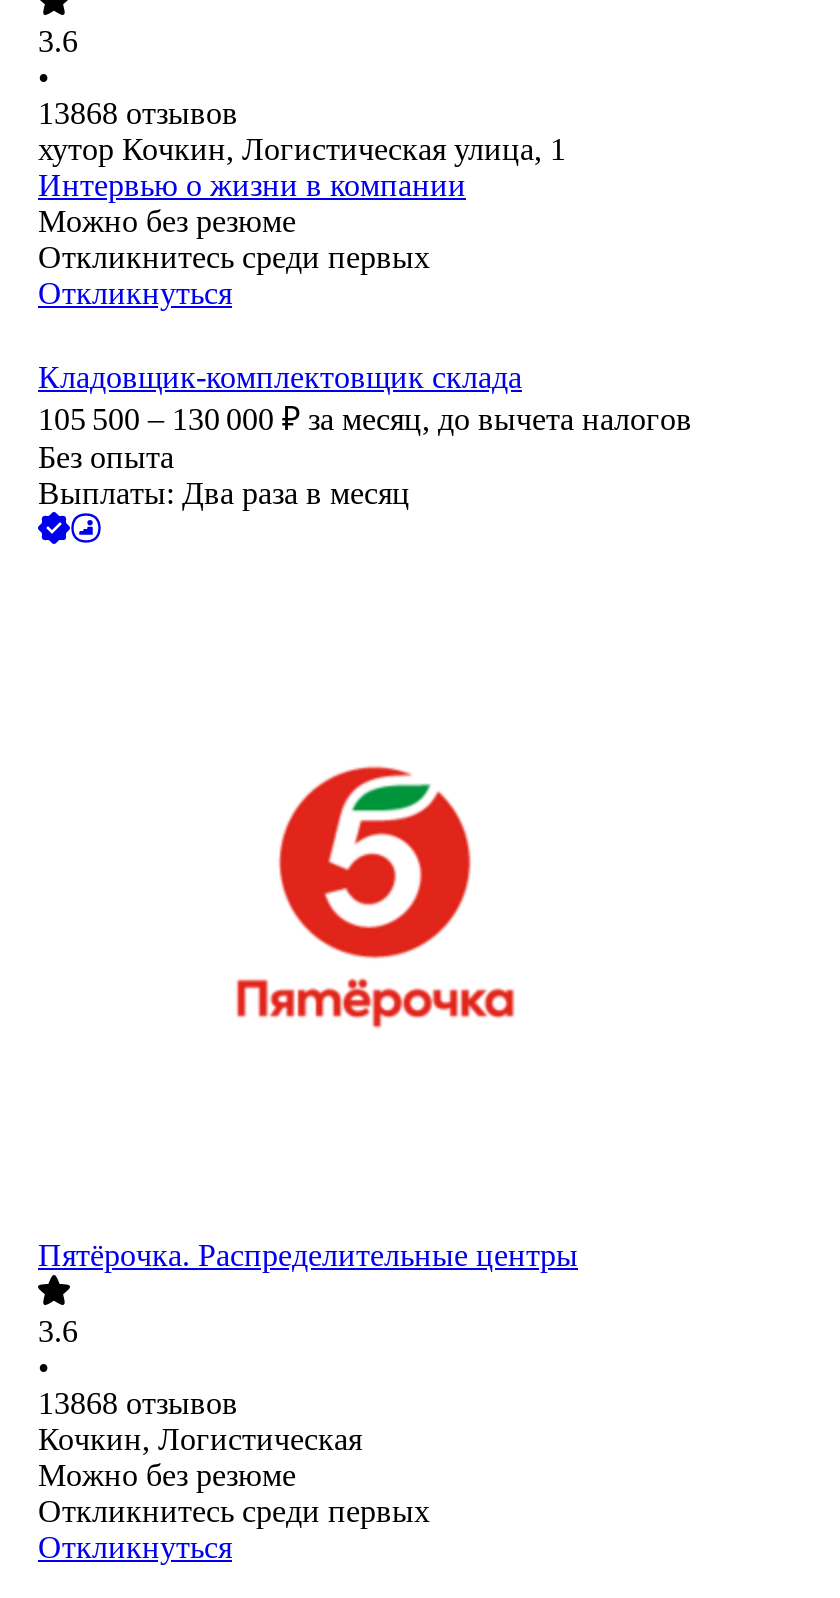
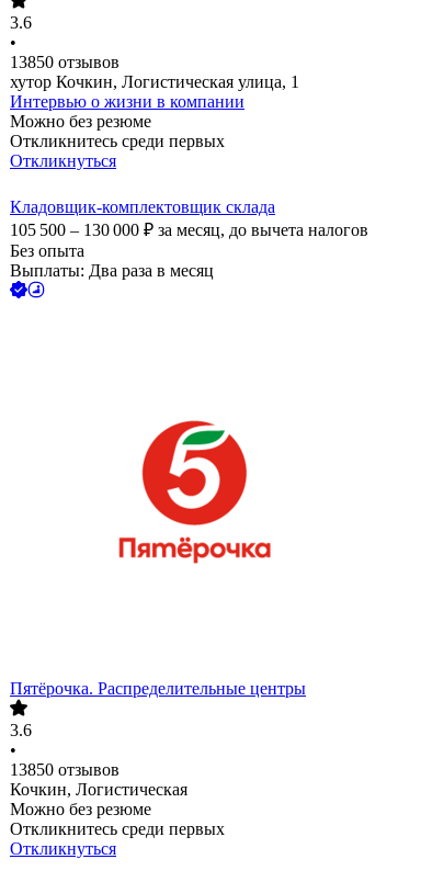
- 13868 отзывов
+ 13850 отзывов

- 13868 отзывов
+ 13850 отзывов
